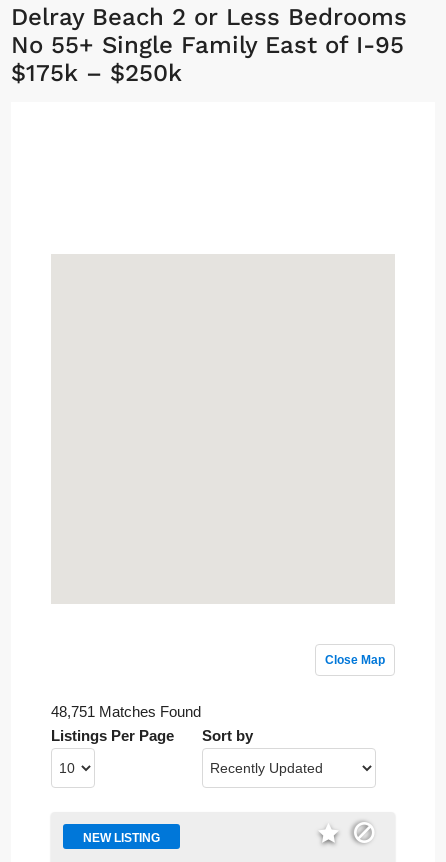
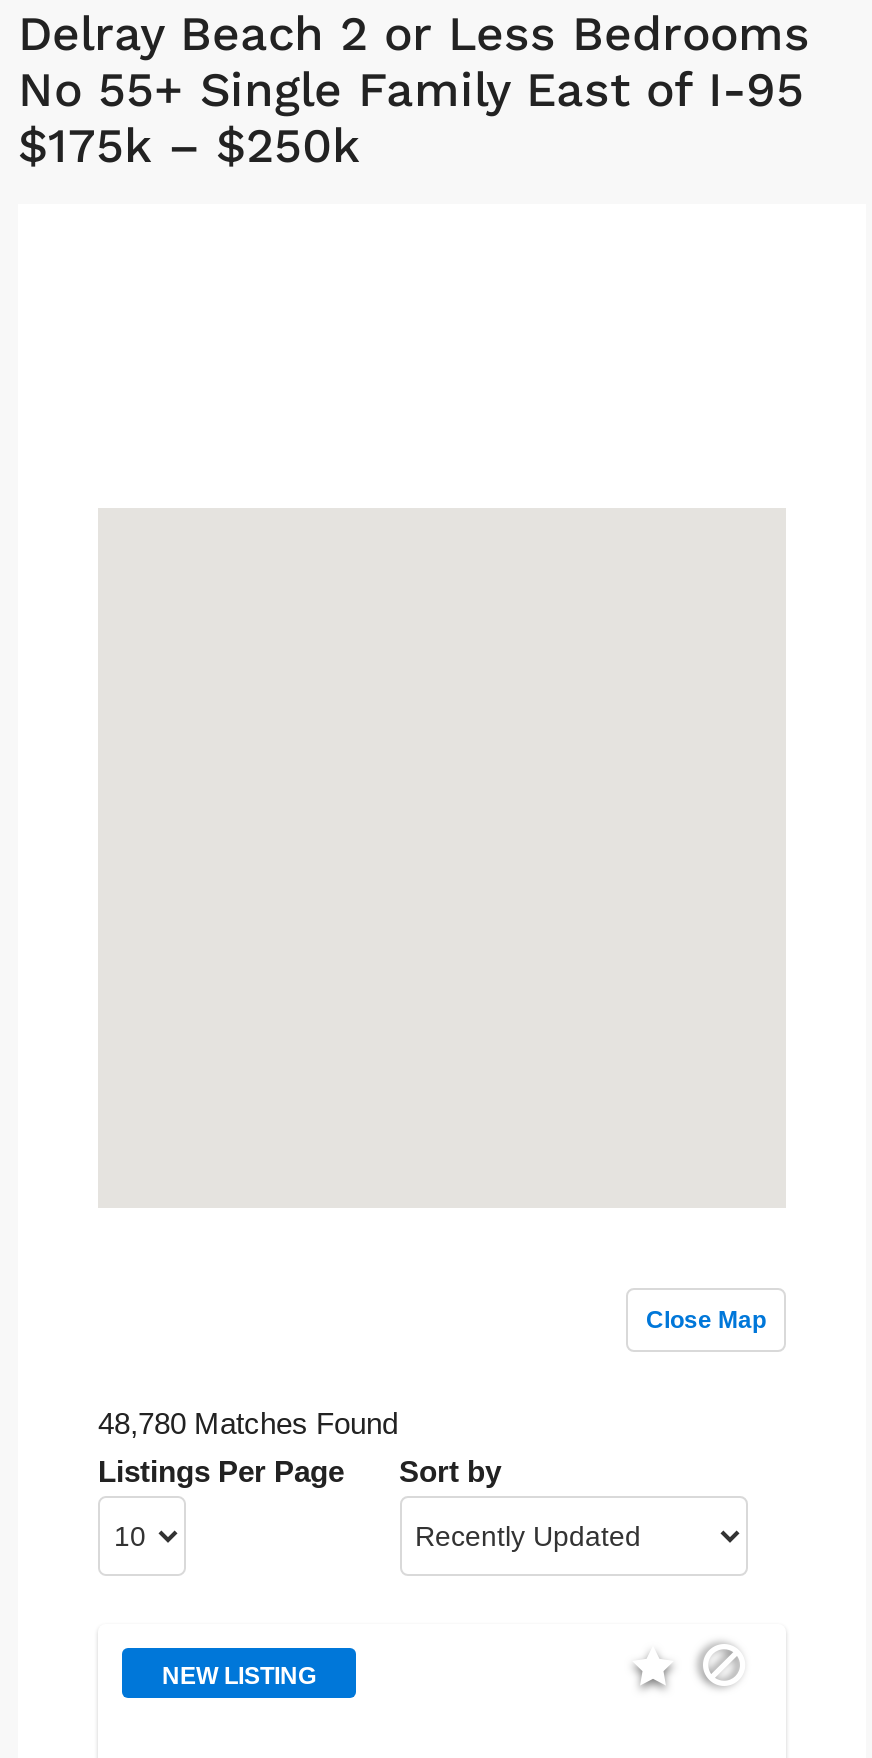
- 48,751 Matches Found
+ 48,780 Matches Found
